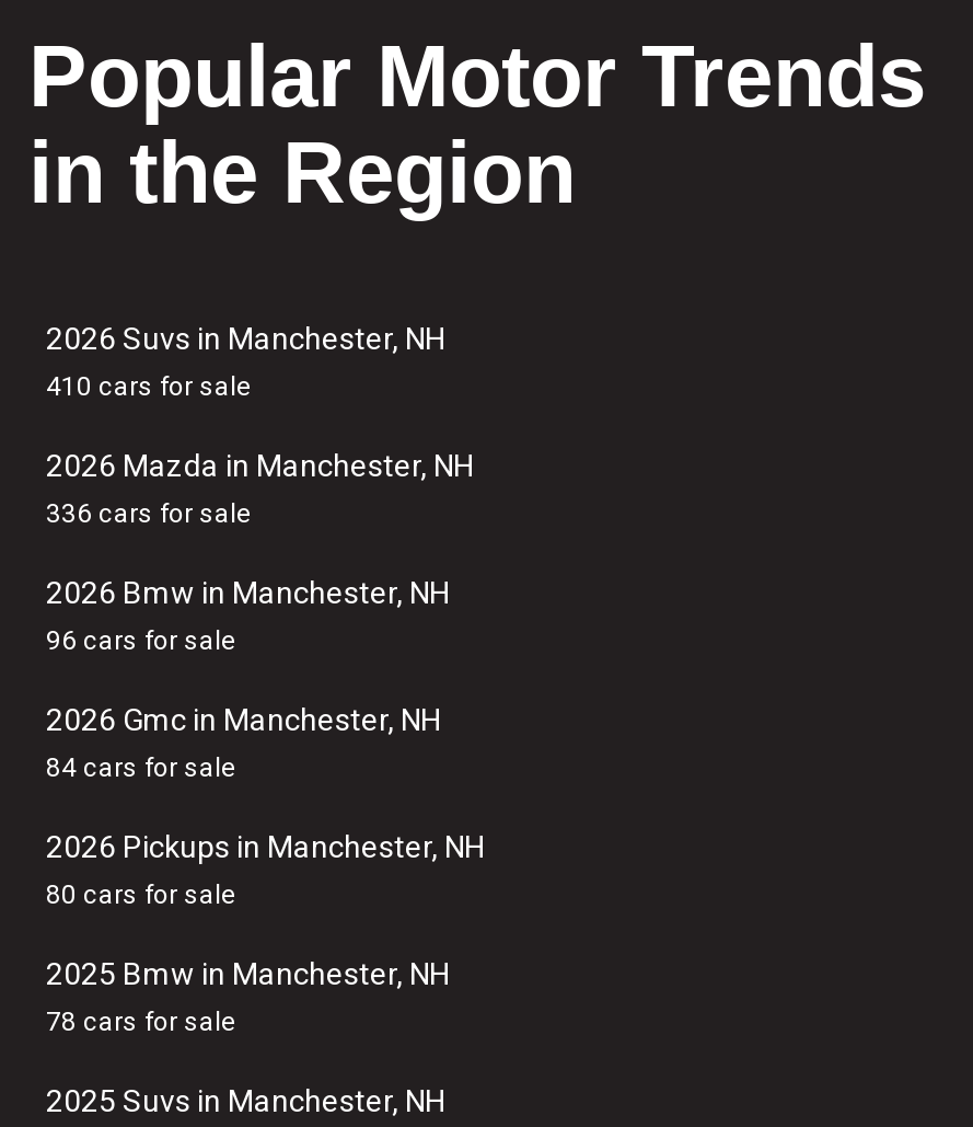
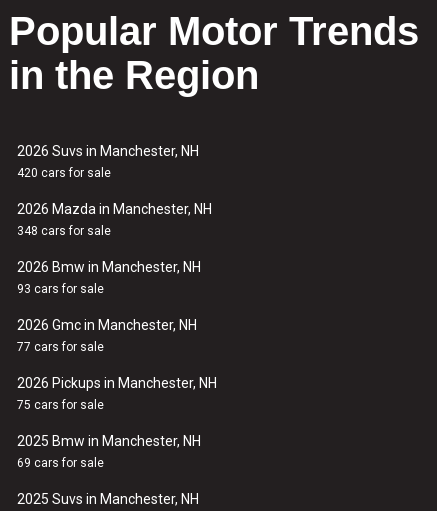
- 410 cars for sale
+ 420 cars for sale

- 336 cars for sale
+ 348 cars for sale

- 96 cars for sale
+ 93 cars for sale

- 84 cars for sale
+ 77 cars for sale

- 80 cars for sale
+ 75 cars for sale

- 78 cars for sale
+ 69 cars for sale
